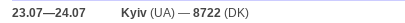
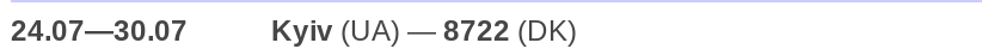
- 23.07—24.07
+ 24.07—30.07
